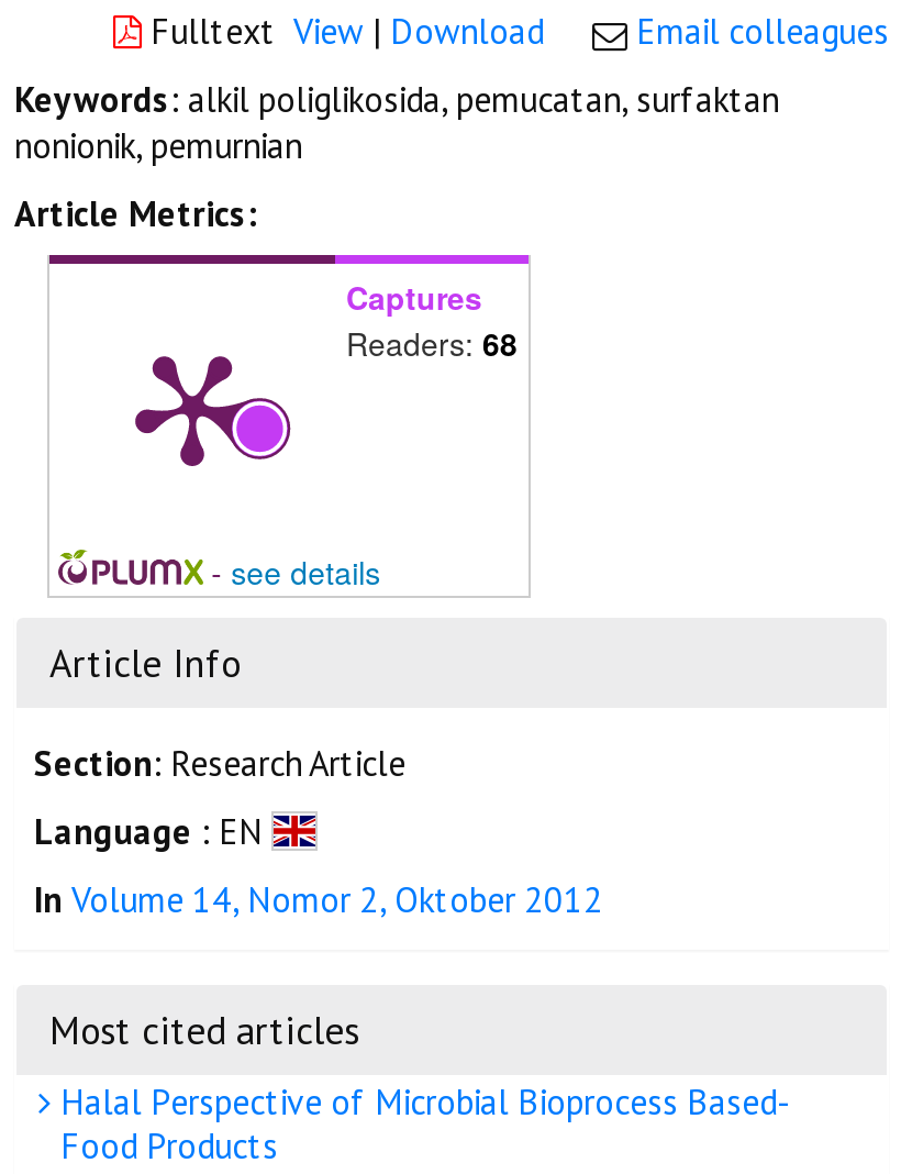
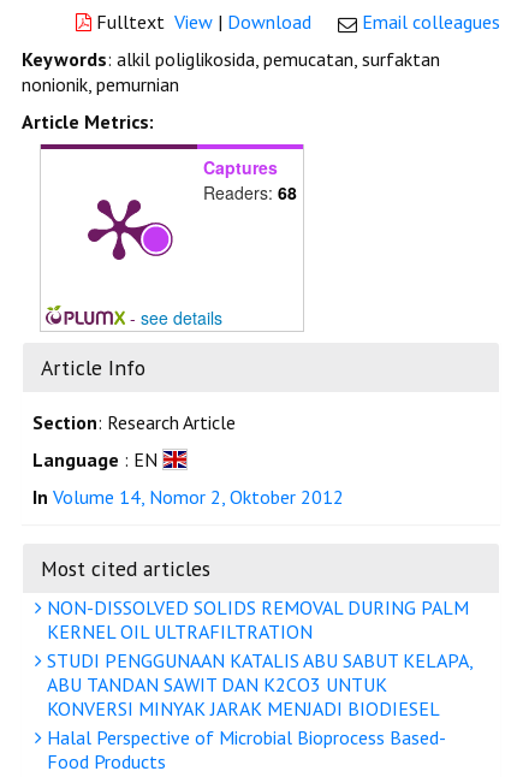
+ NON-DISSOLVED SOLIDS REMOVAL DURING PALM
+ KERNEL OIL ULTRAFILTRATION
+ STUDI PENGGUNAAN KATALIS ABU SABUT KELAPA,
+ ABU TANDAN SAWIT DAN K2CO3 UNTUK
+ KONVERSI MINYAK JARAK MENJADI BIODIESEL
